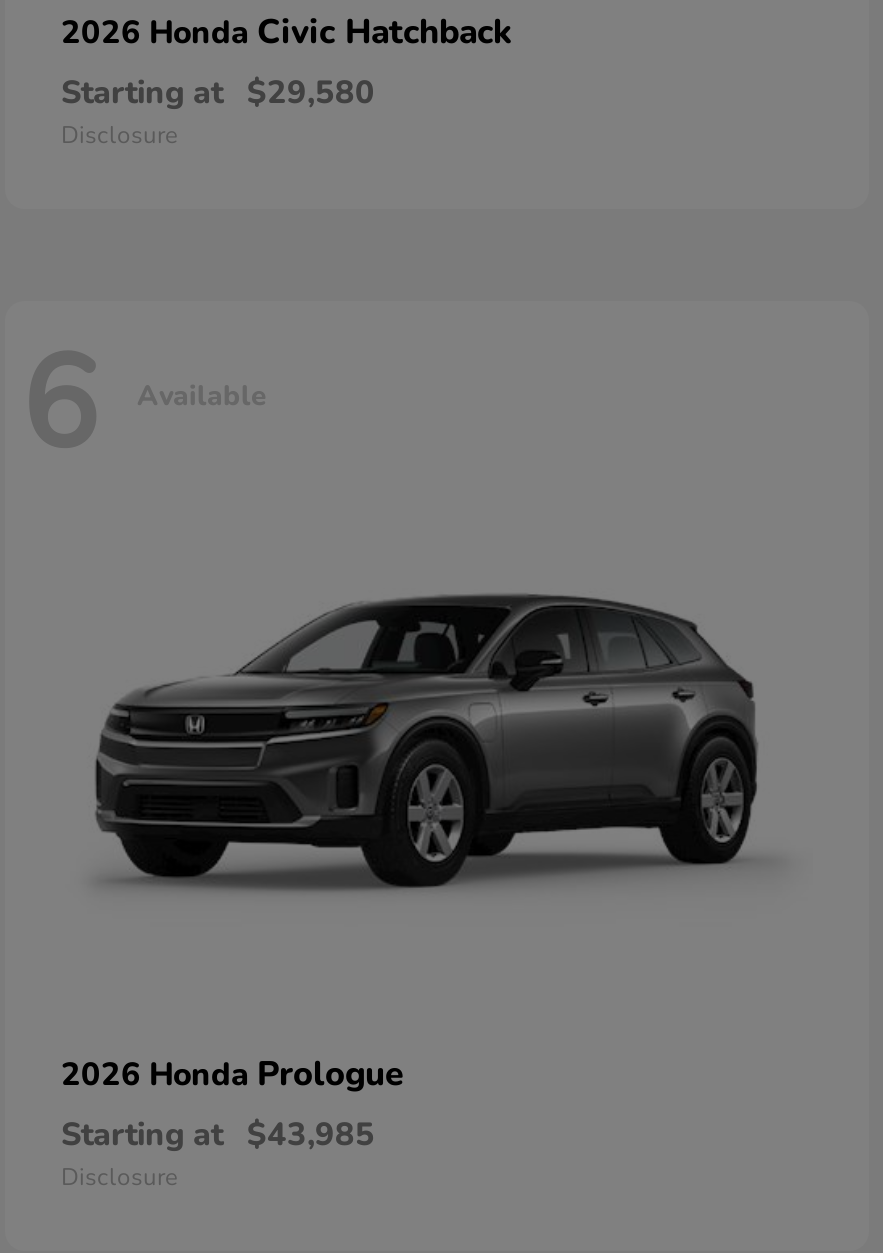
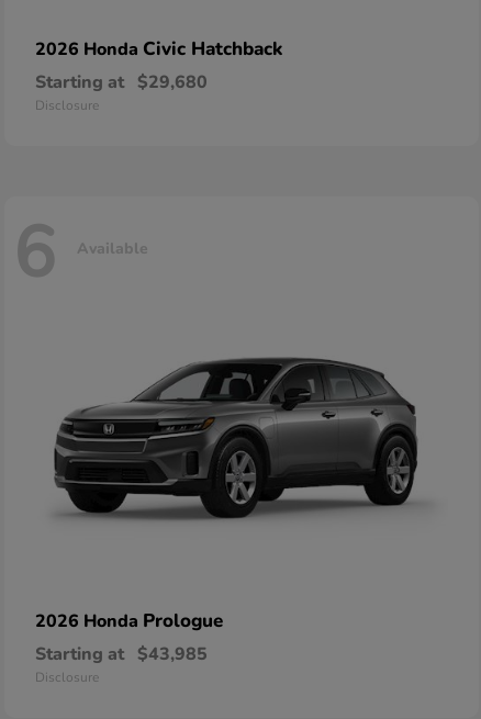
- Starting at $29,580
+ Starting at $29,680
